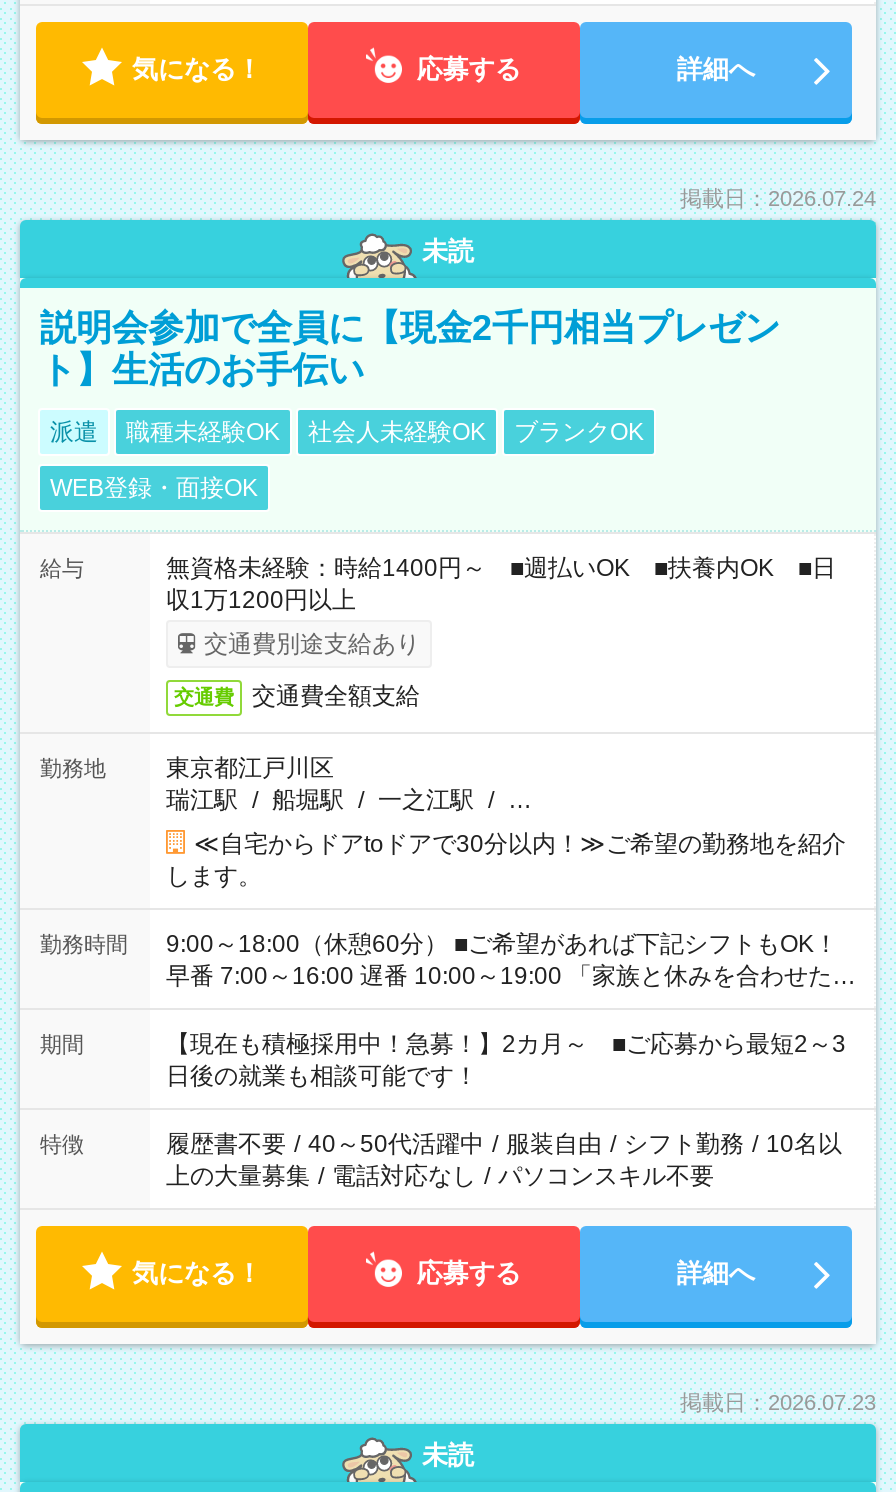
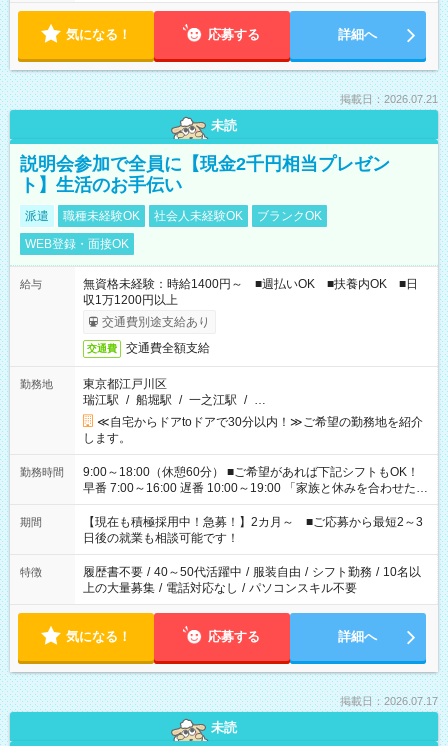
- 掲載日：2026.07.24
+ 掲載日：2026.07.21

- 掲載日：2026.07.23
+ 掲載日：2026.07.17
